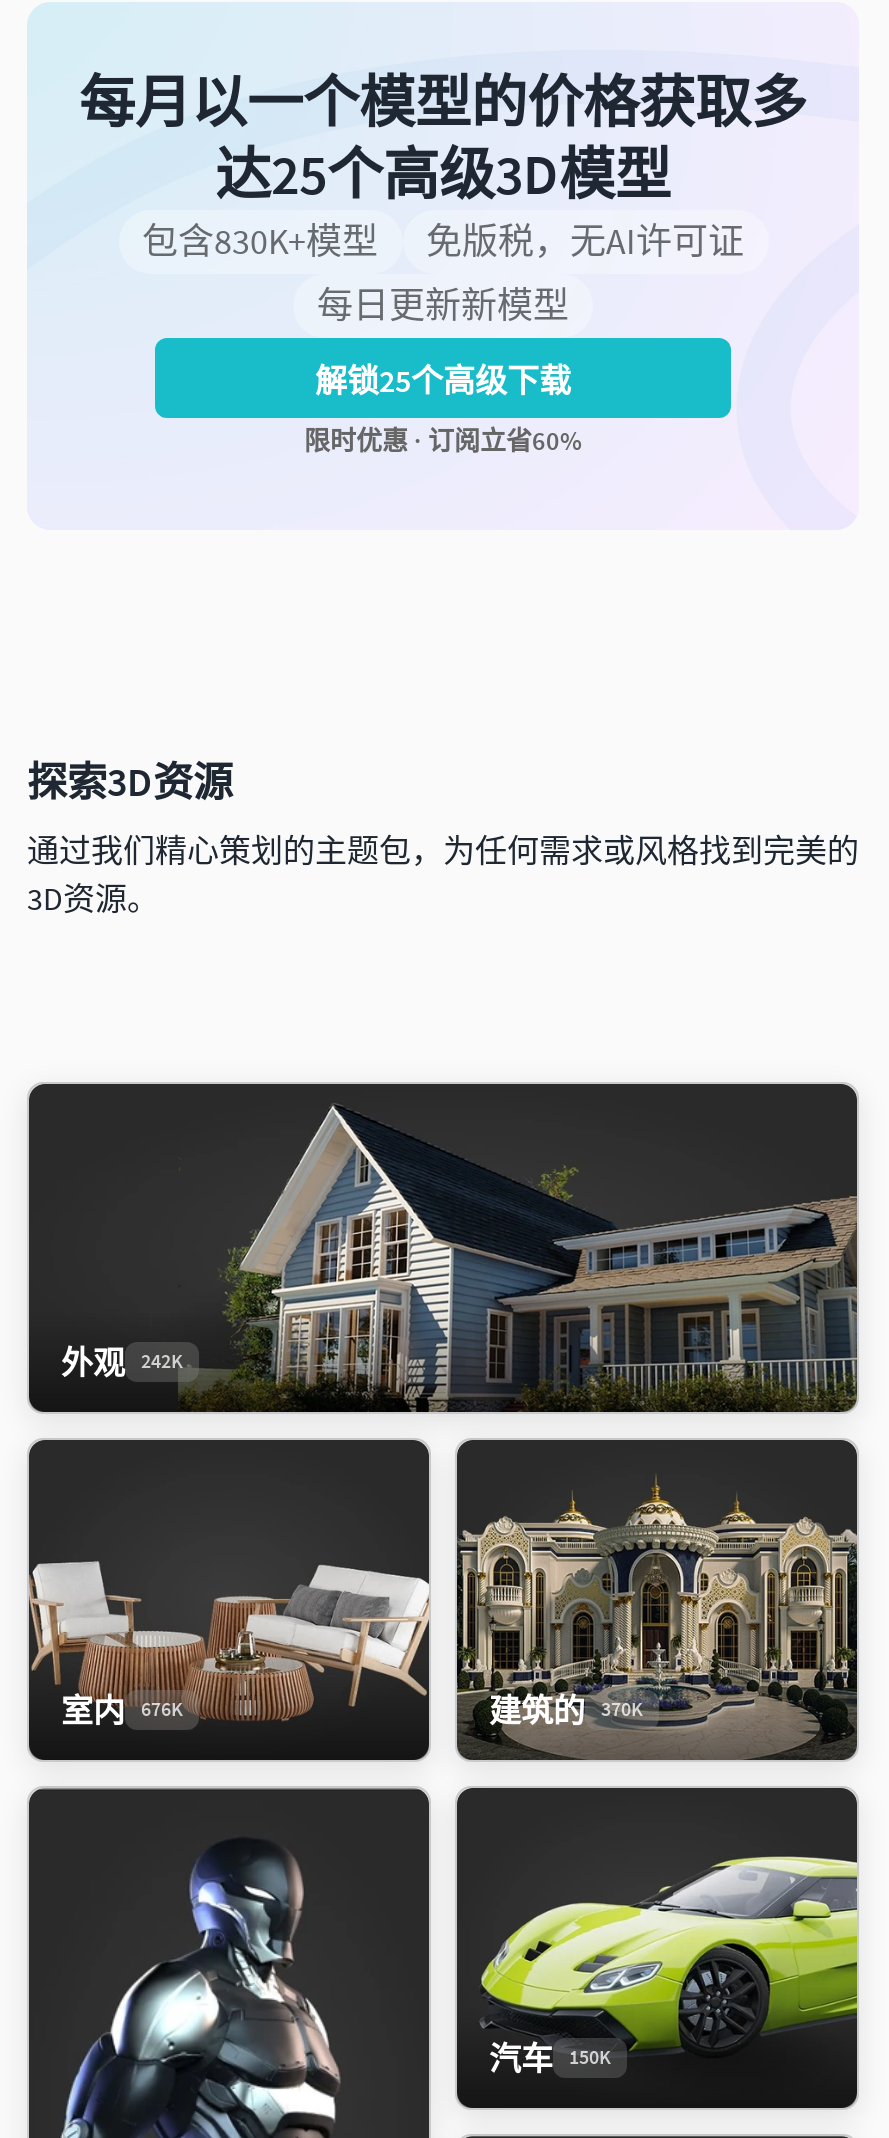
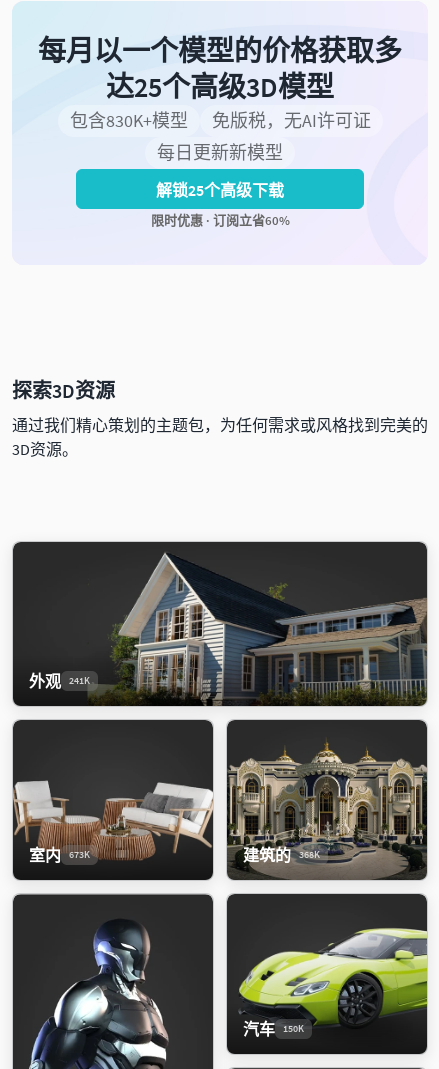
- 外观 242K
+ 外观 241K

- 室内 676K
+ 室内 673K

- 建筑的 370K
+ 建筑的 368K
